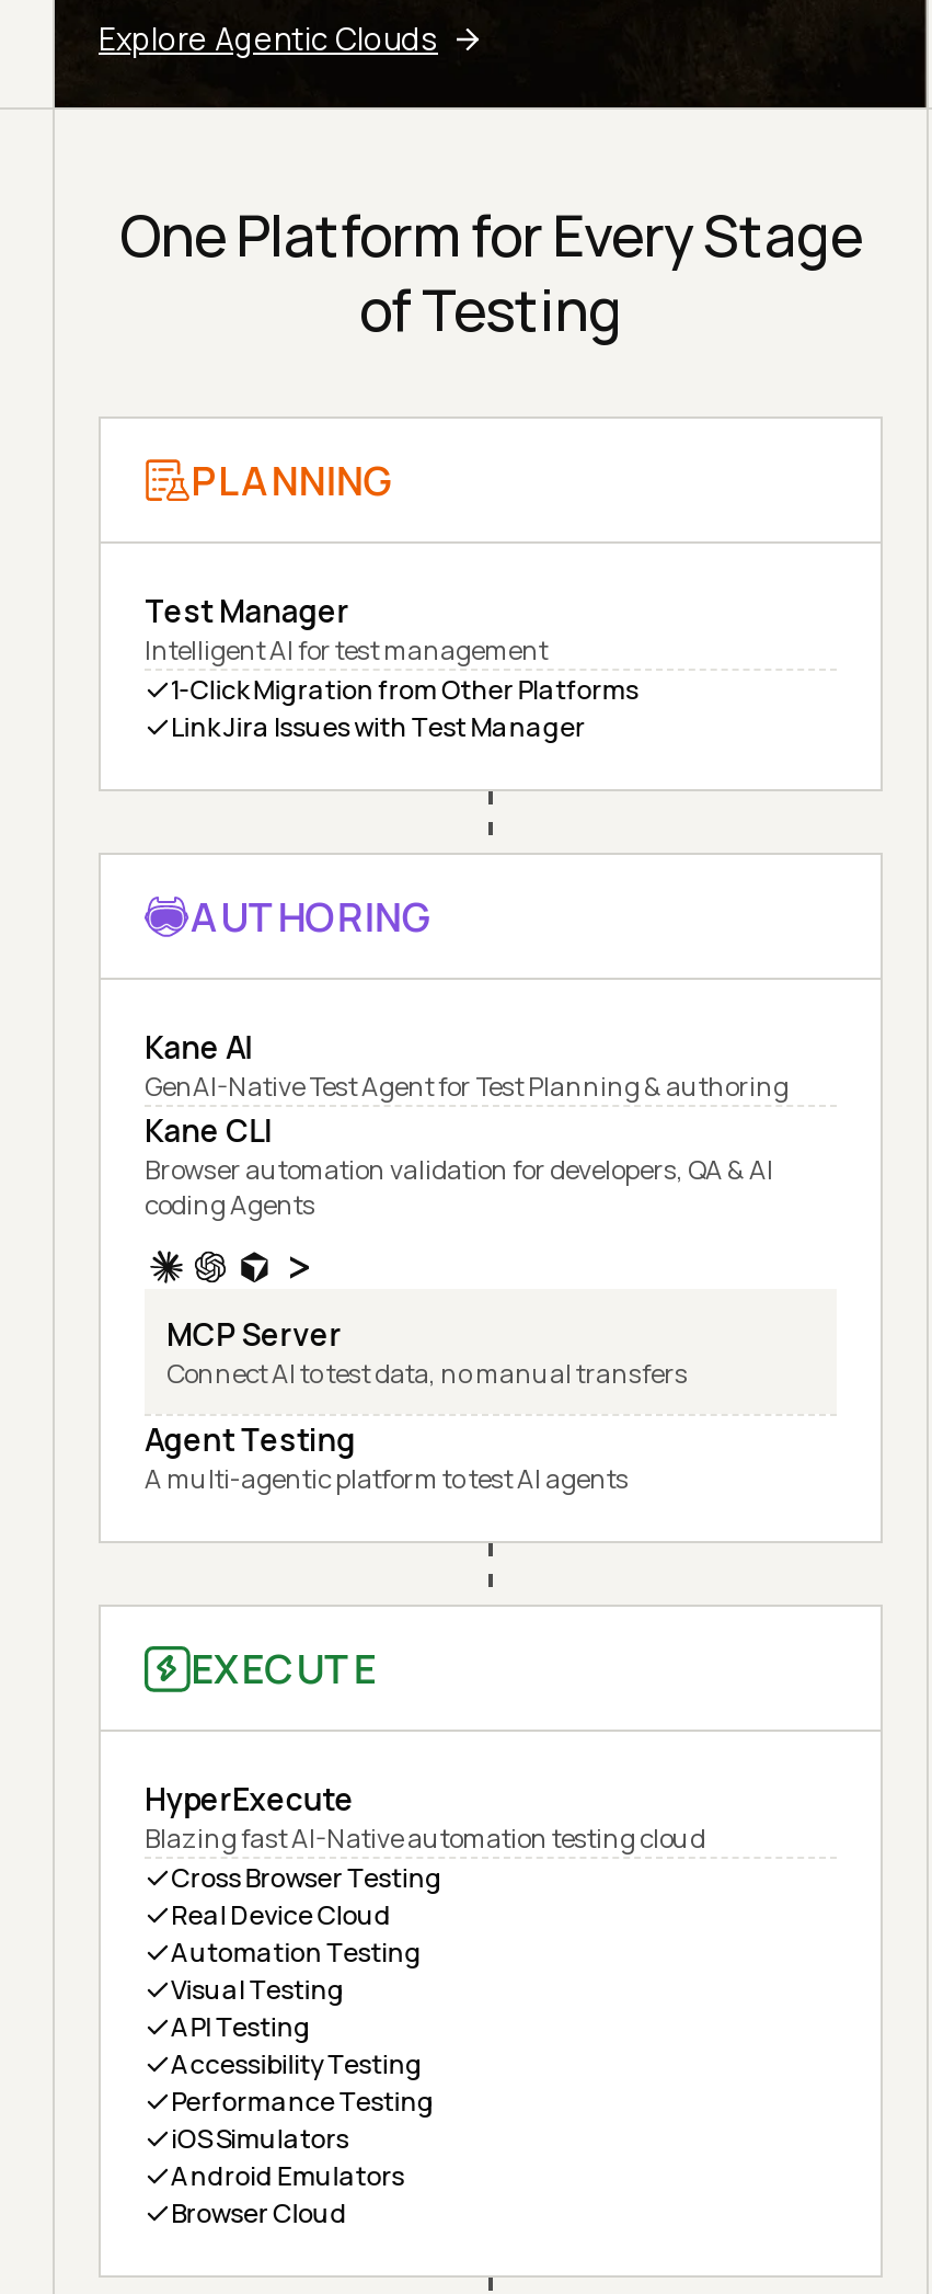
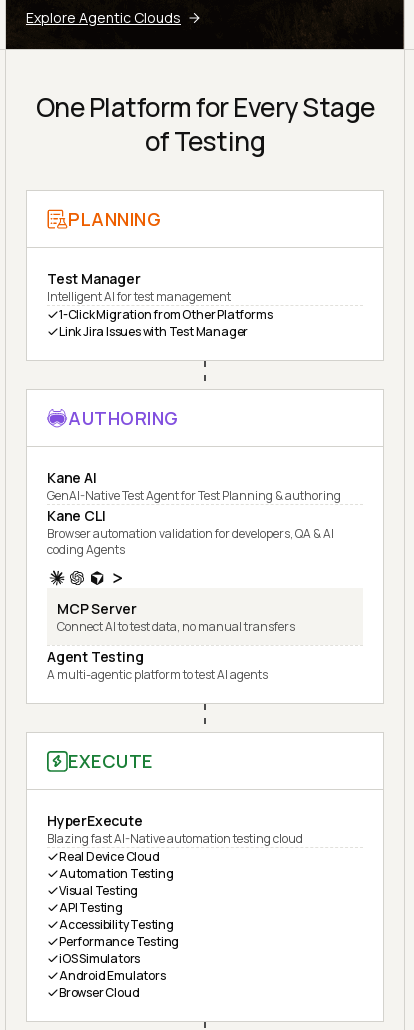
- Cross Browser Testing
